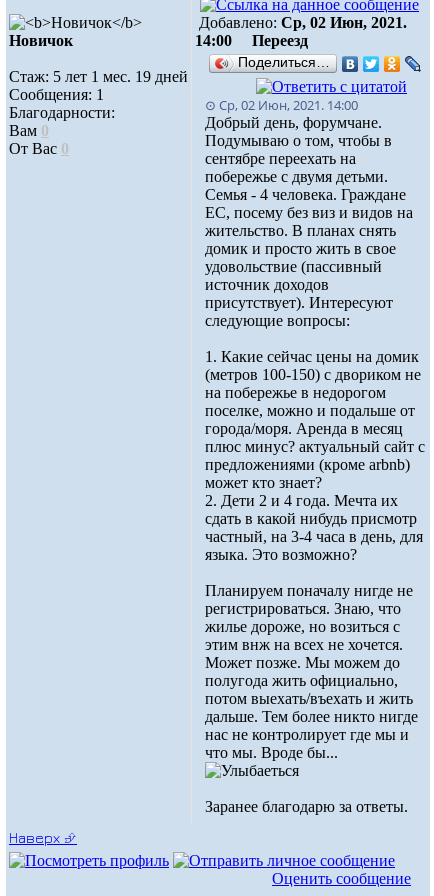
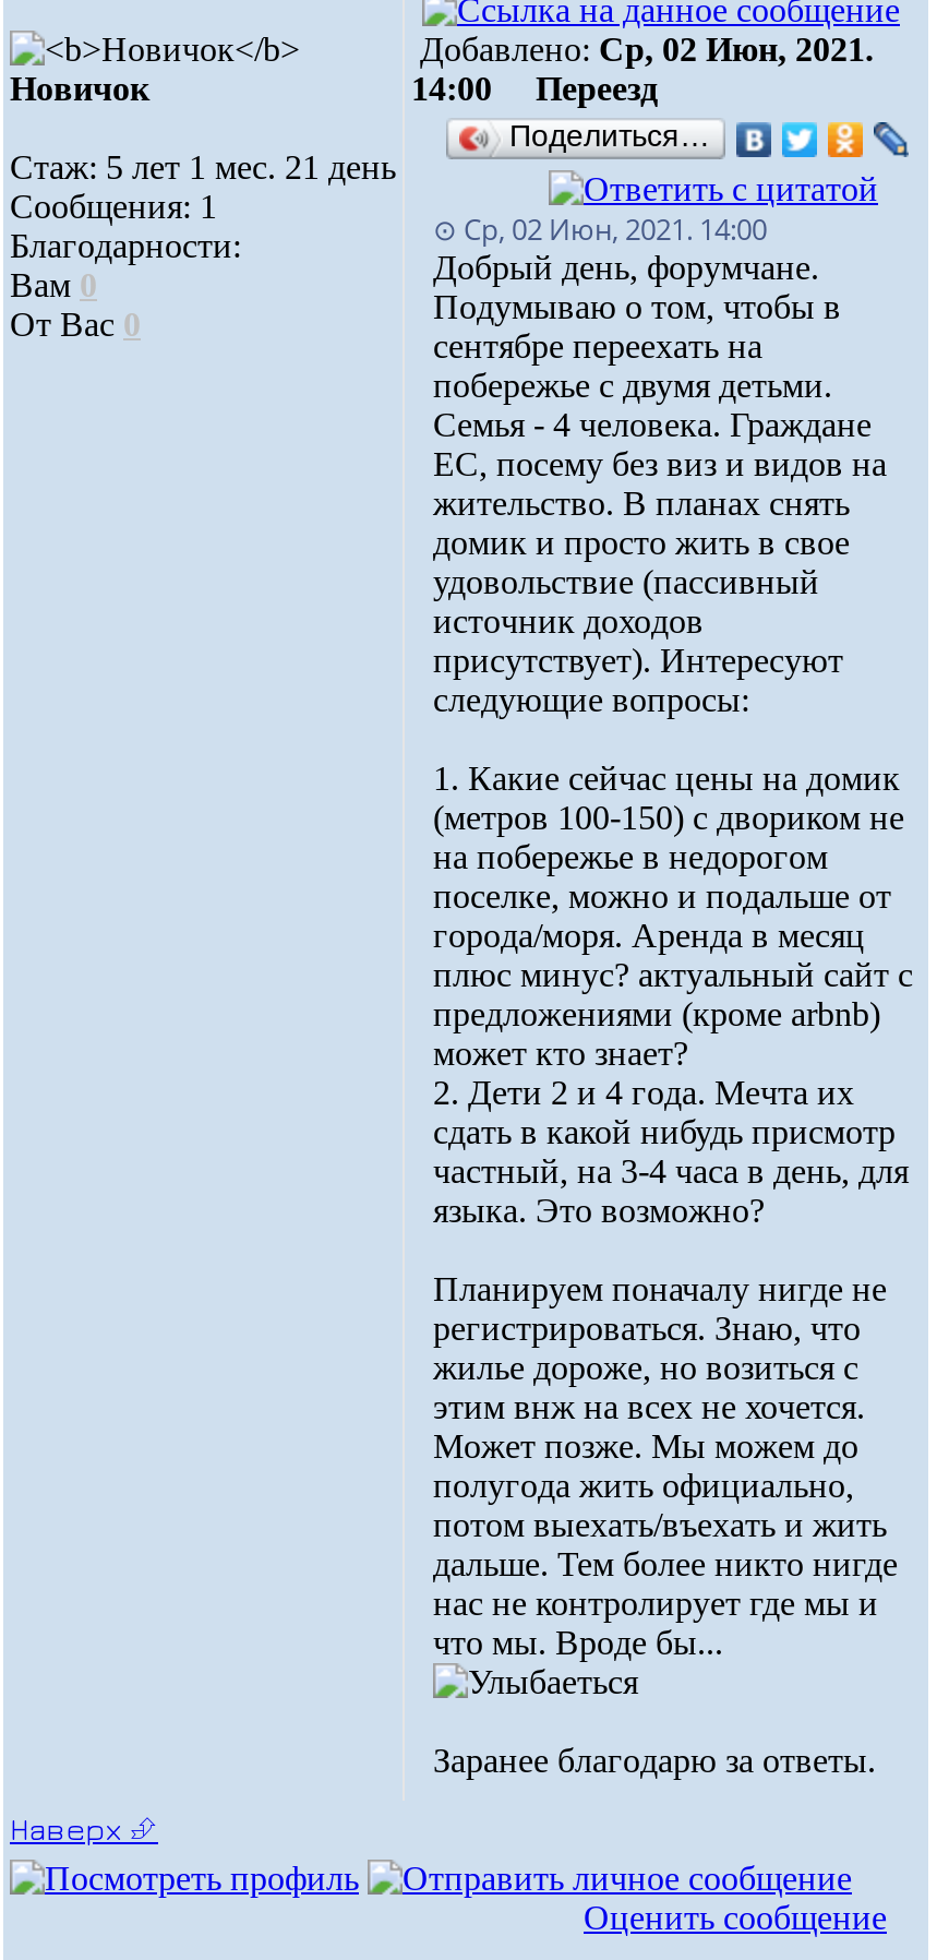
- Стаж: 5 лет 1 мес. 19 дней
+ Стаж: 5 лет 1 мес. 21 день
